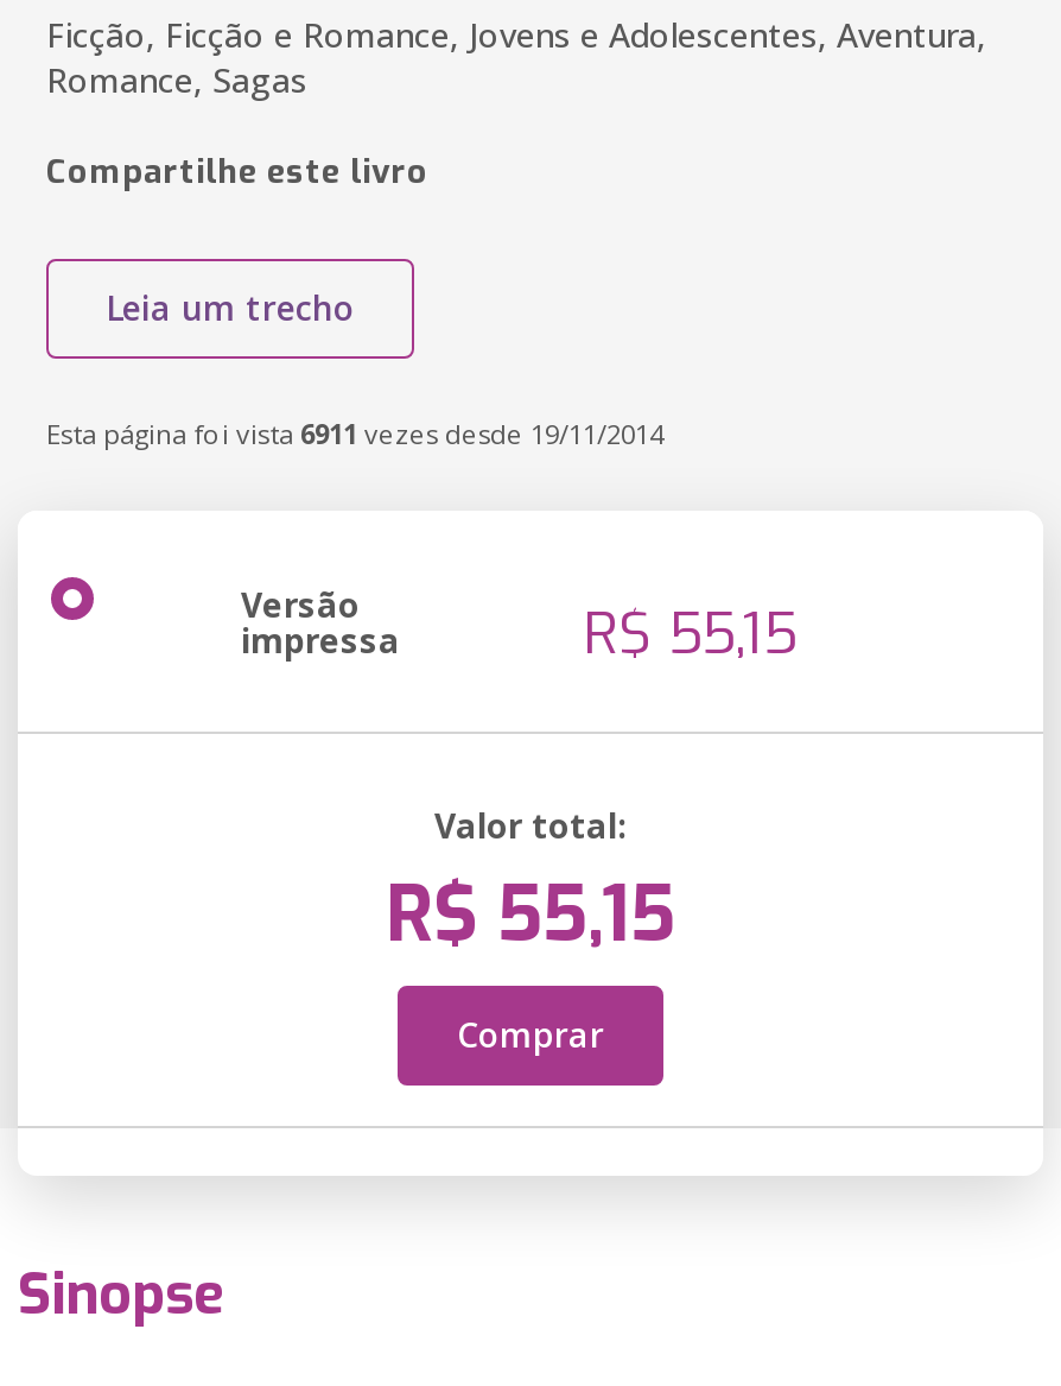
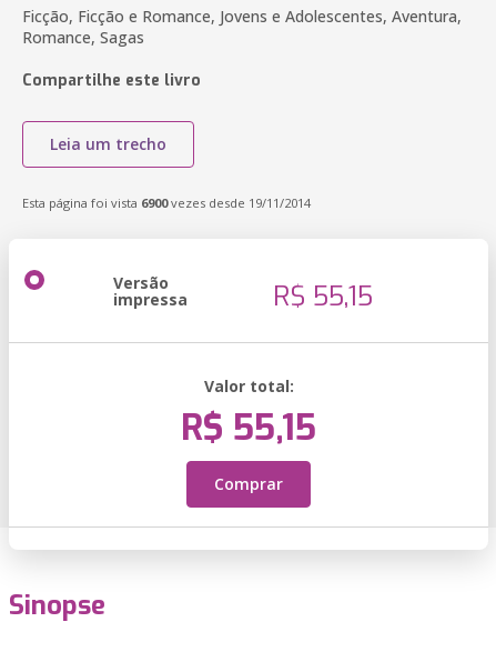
- Esta página foi vista 6911 vezes desde 19/11/2014
+ Esta página foi vista 6900 vezes desde 19/11/2014
